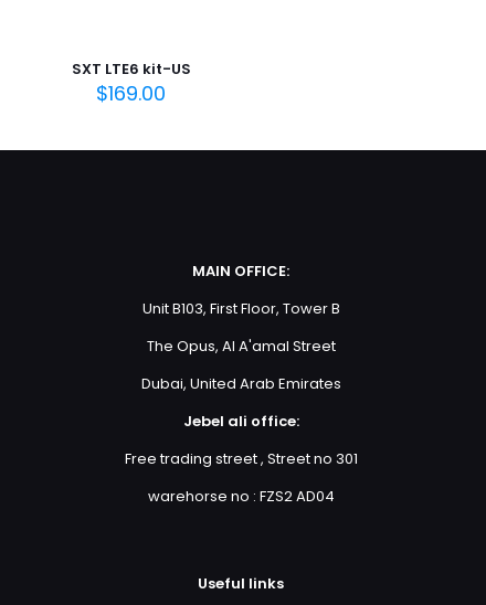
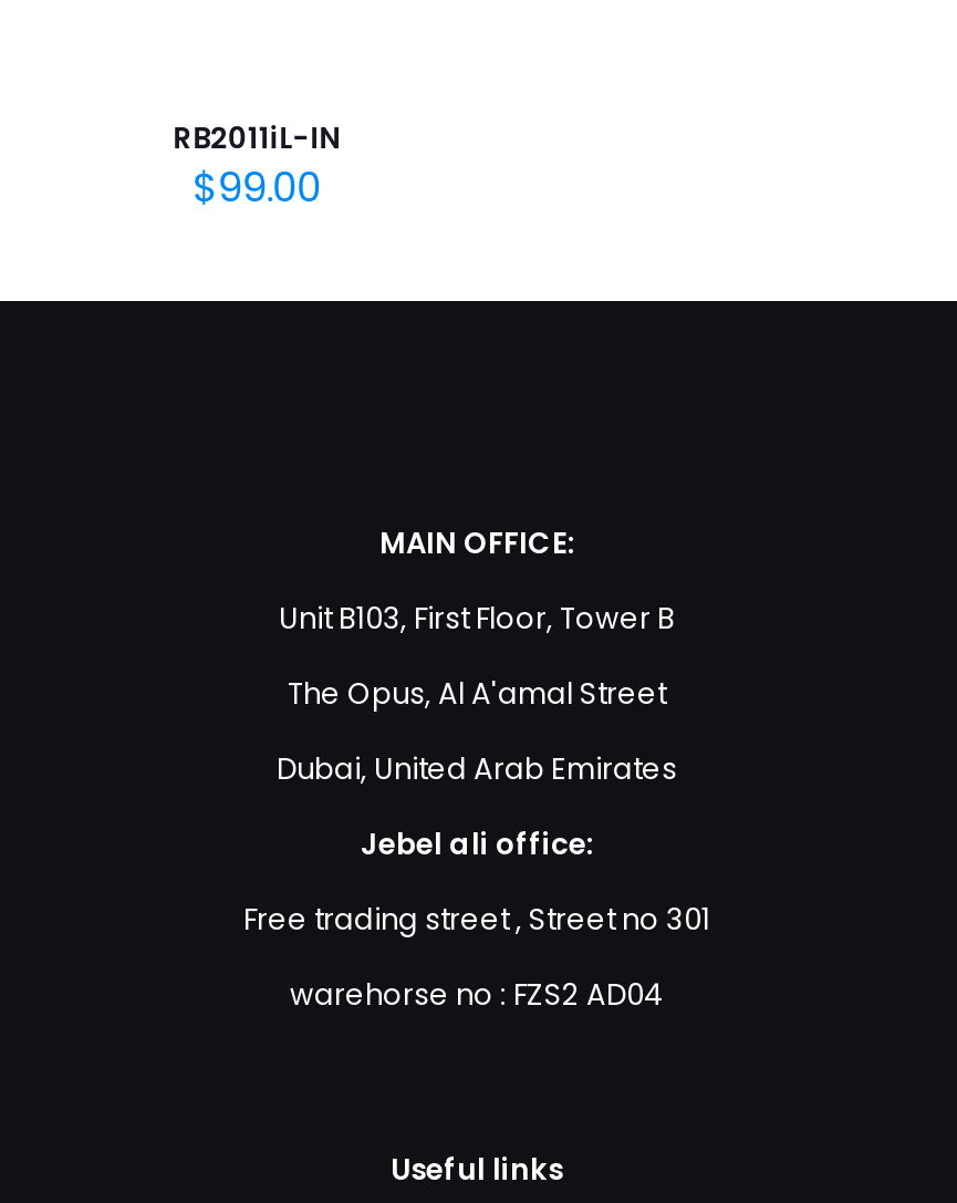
- SXT LTE6 kit-US
- $169.00
+ RB2011iL-IN
+ $99.00
